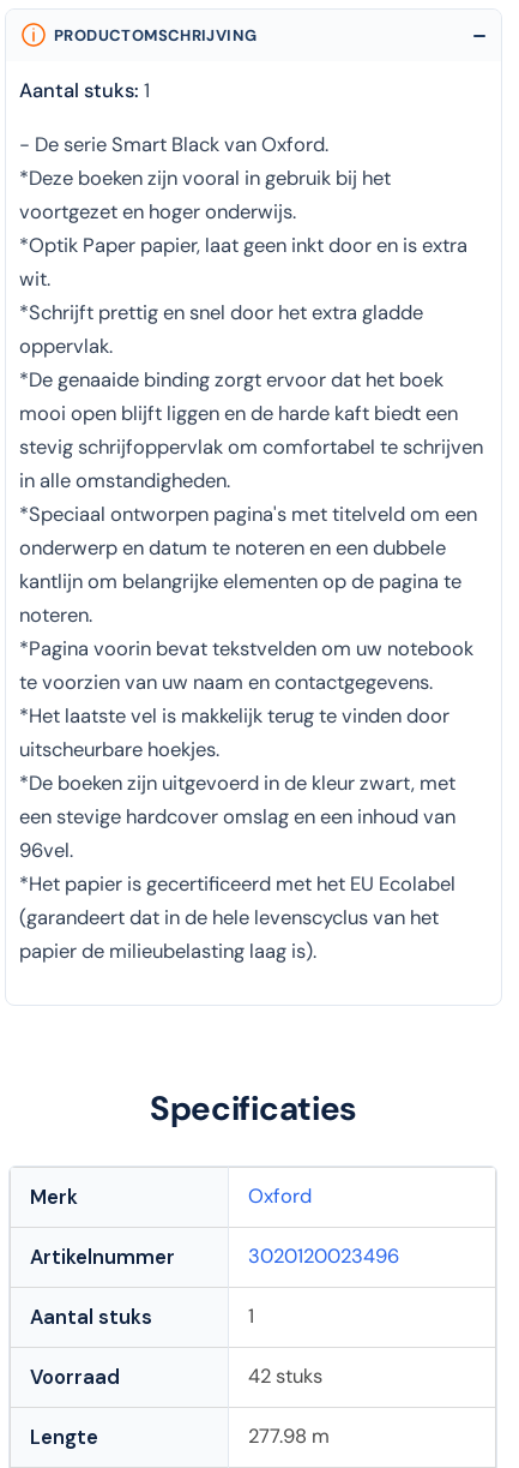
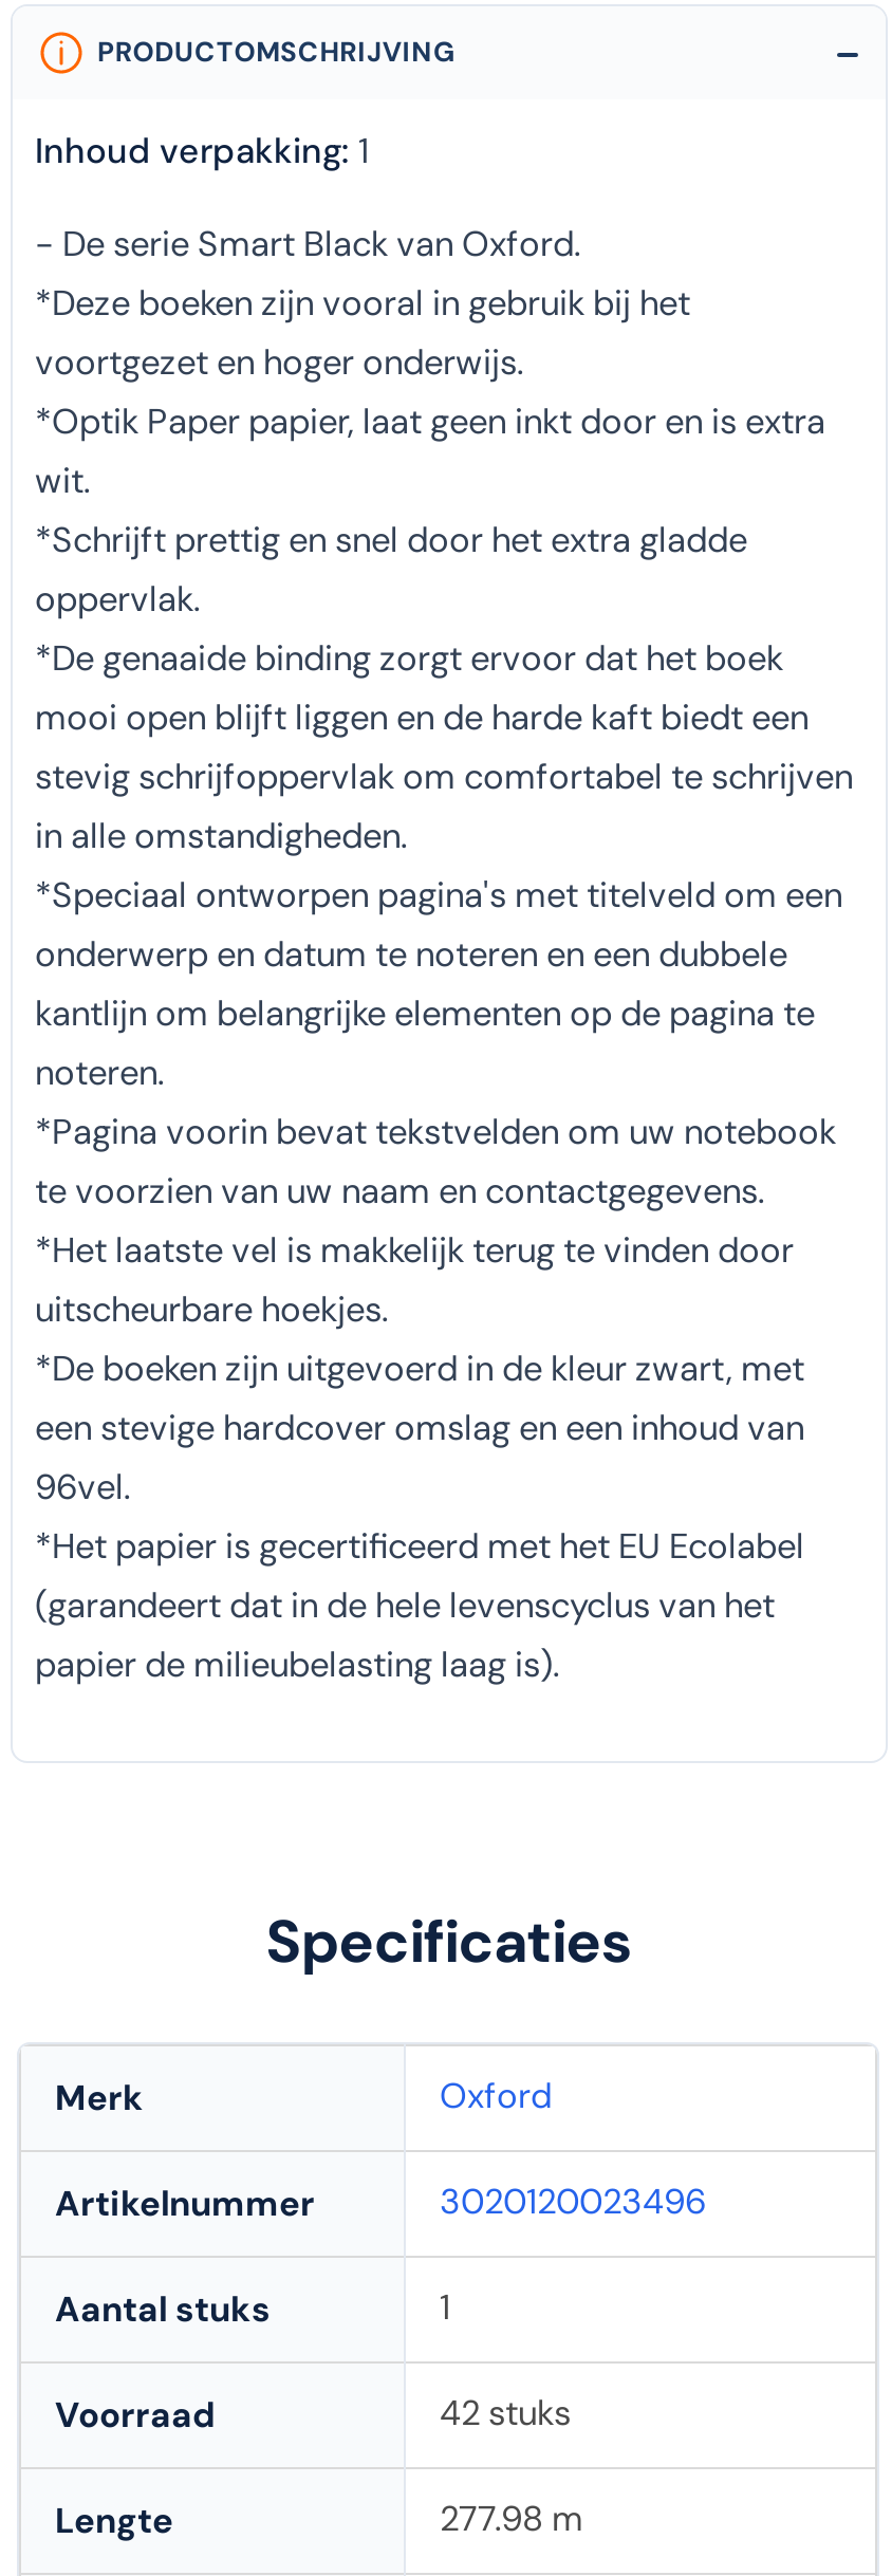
- Aantal stuks: 1
+ Inhoud verpakking: 1
